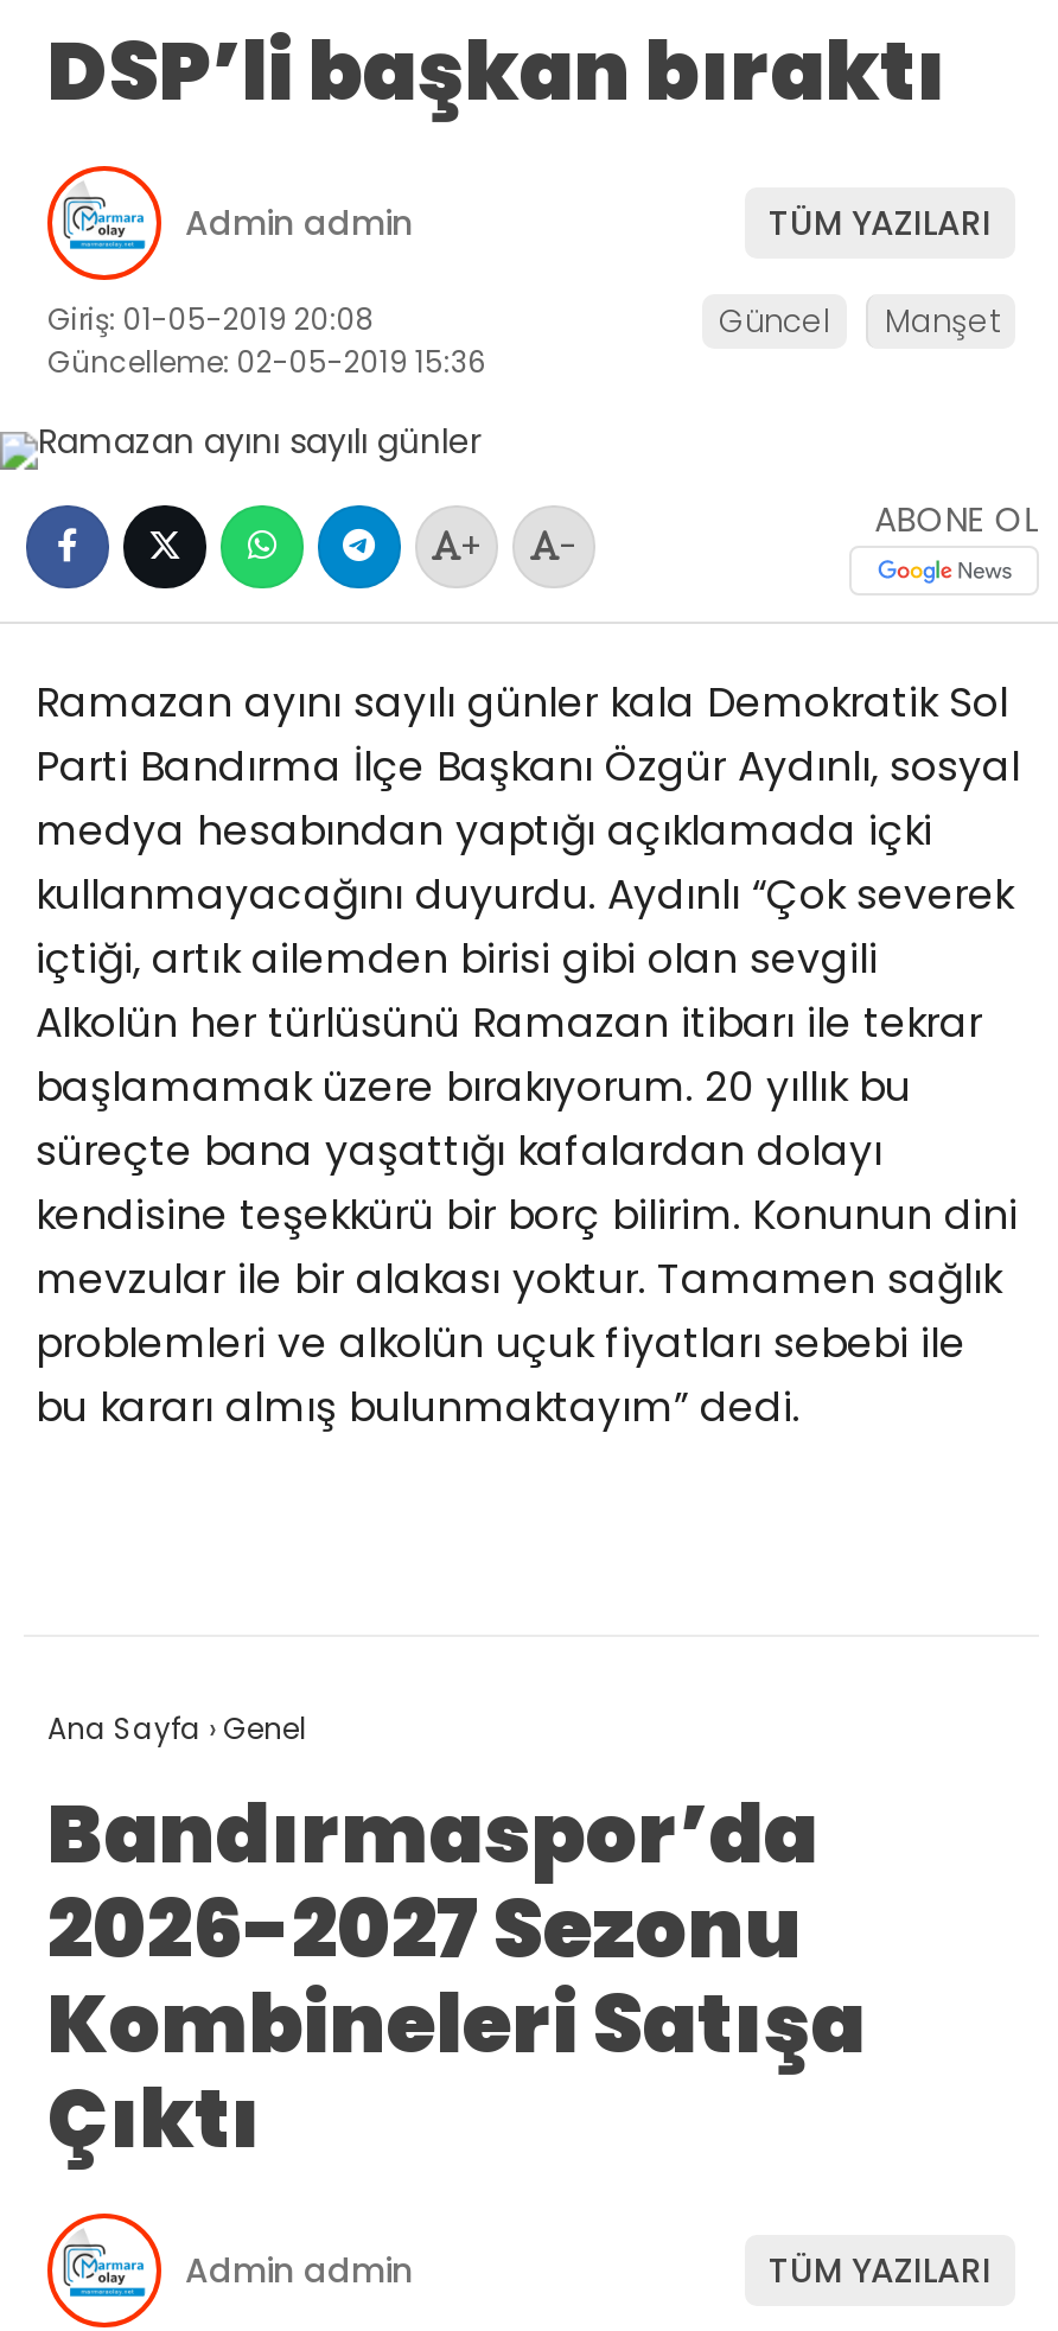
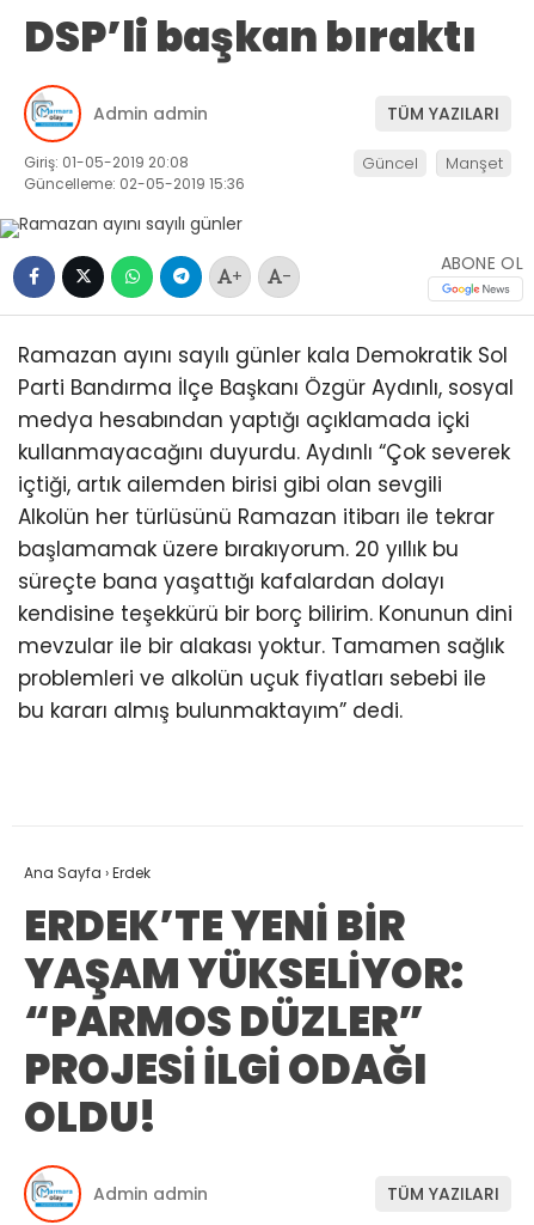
- Ana Sayfa › Genel
- Bandırmaspor’da
- 2026-2027 Sezonu
- Kombineleri Satışa
- Çıktı
+ Ana Sayfa › Erdek
+ ERDEK’TE YENİ BİR
+ YAŞAM YÜKSELİYOR:
+ “PARMOS DÜZLER”
+ PROJESİ İLGİ ODAĞI
+ OLDU!
